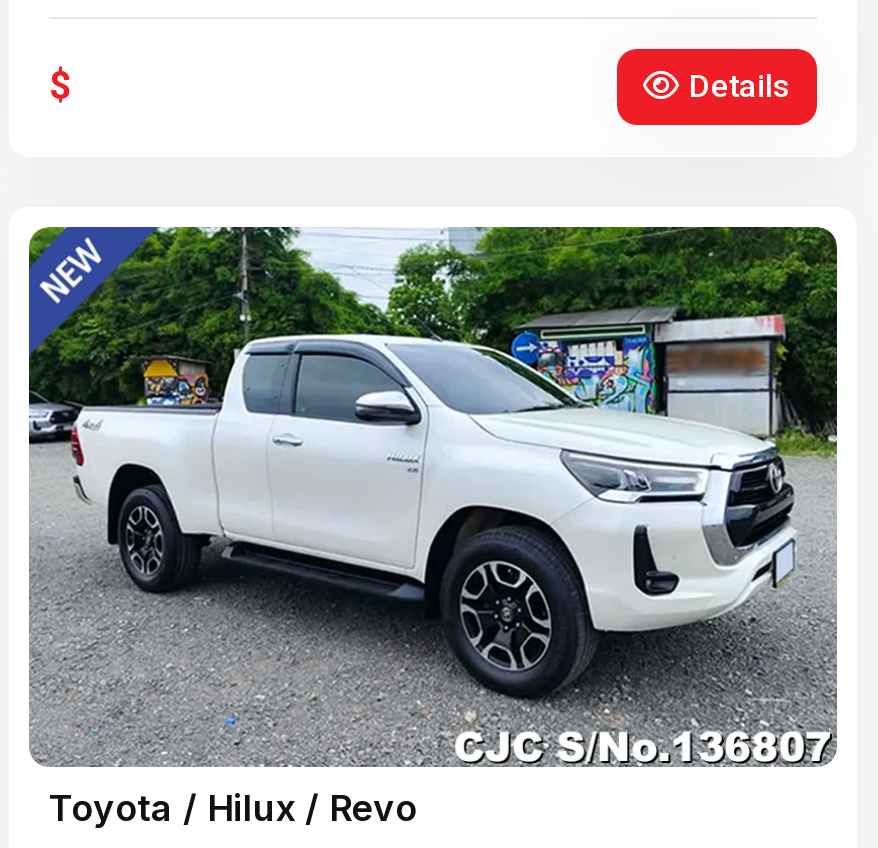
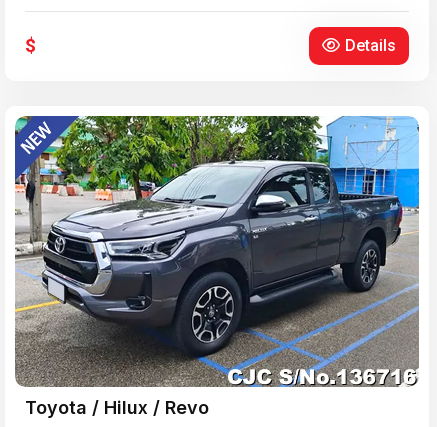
- [image]
+ [image]
